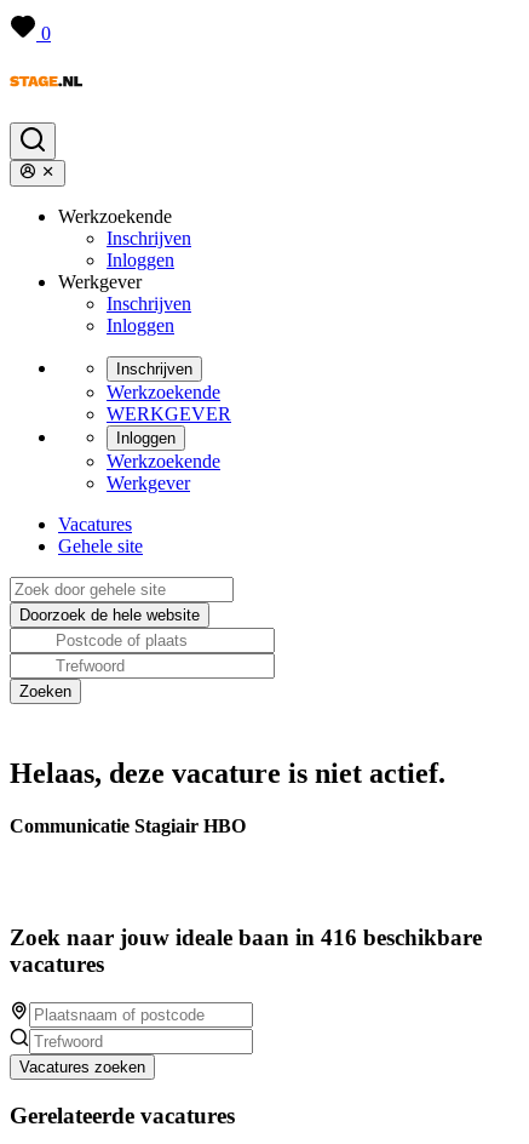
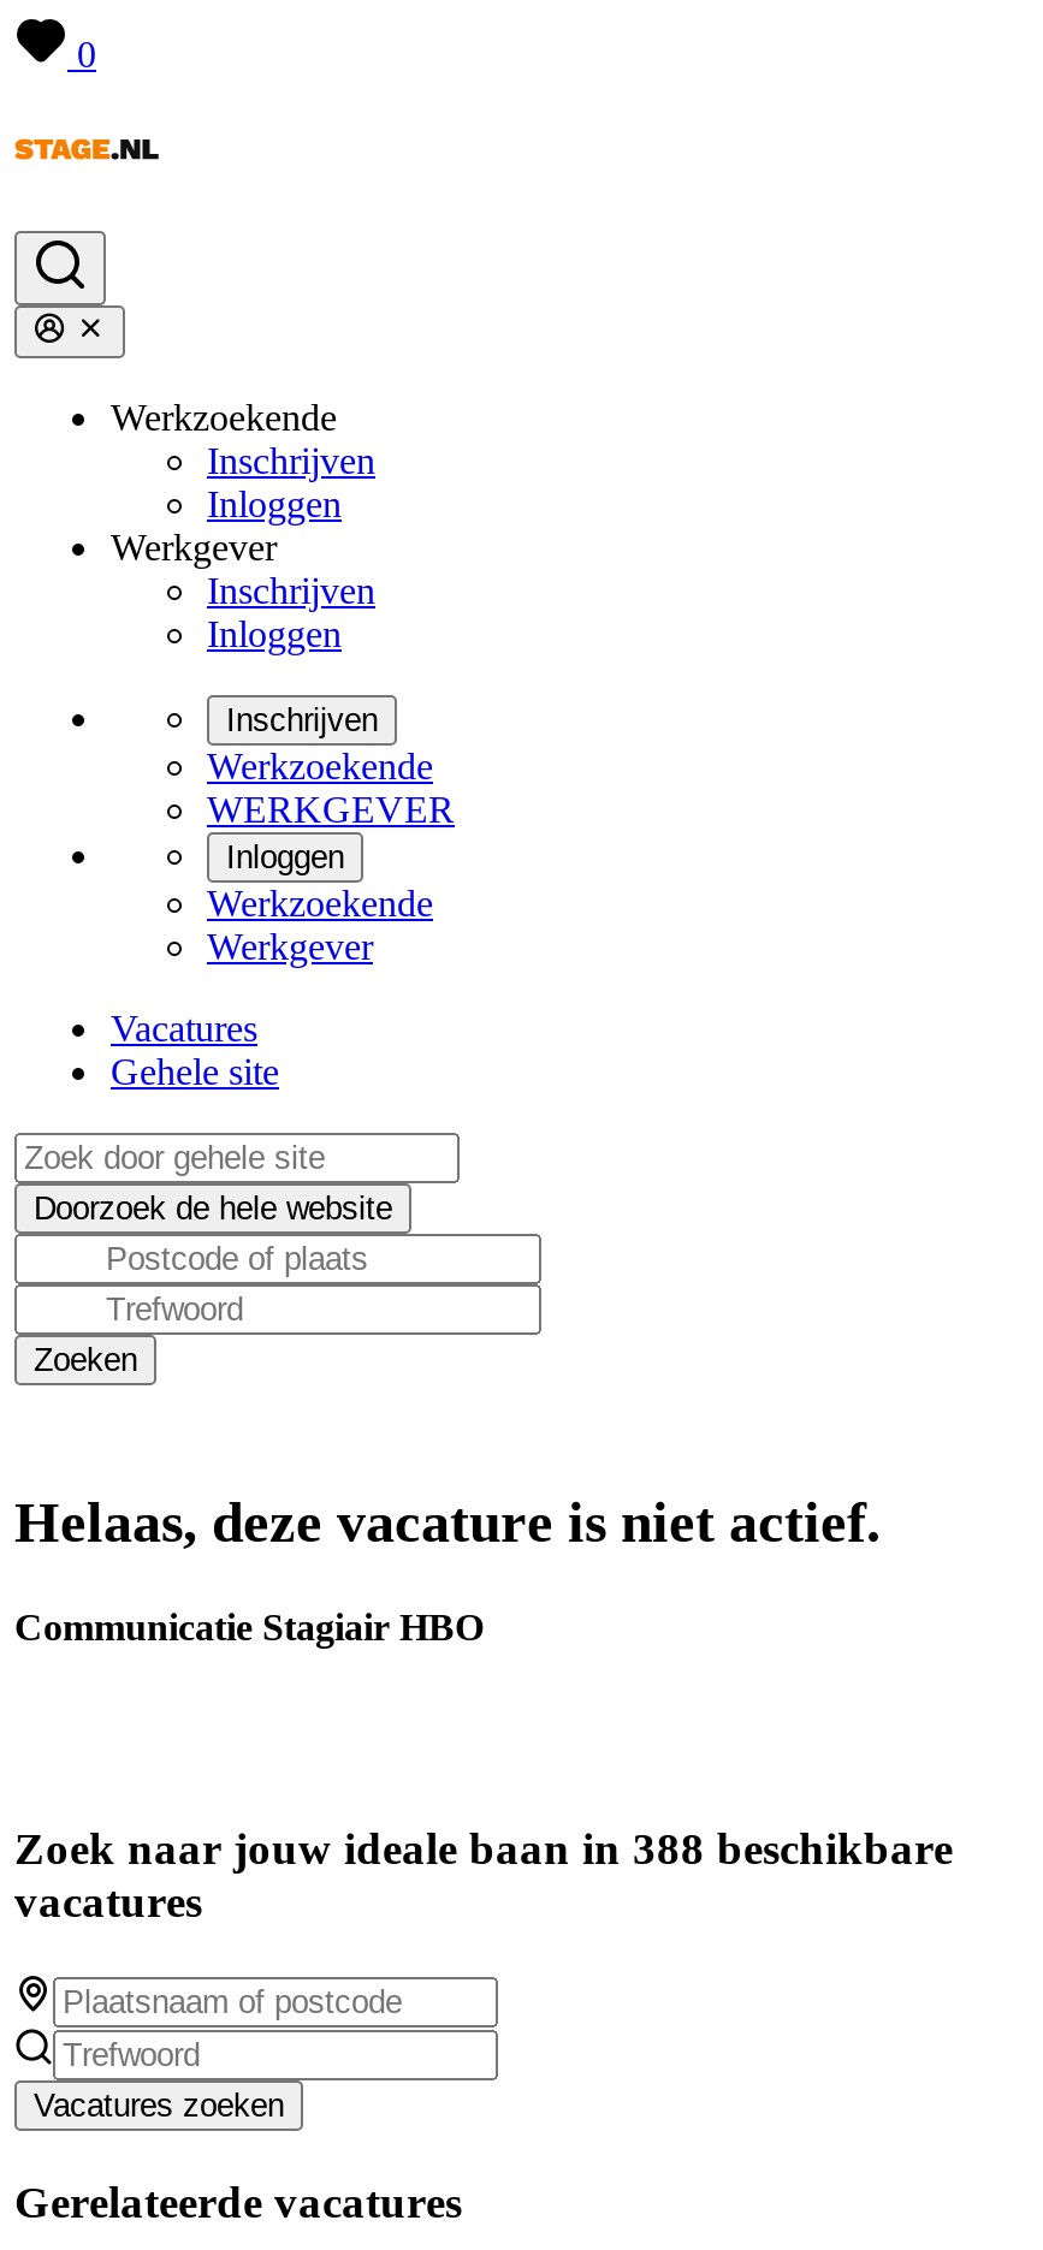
- Zoek naar jouw ideale baan in 416 beschikbare
+ Zoek naar jouw ideale baan in 388 beschikbare
